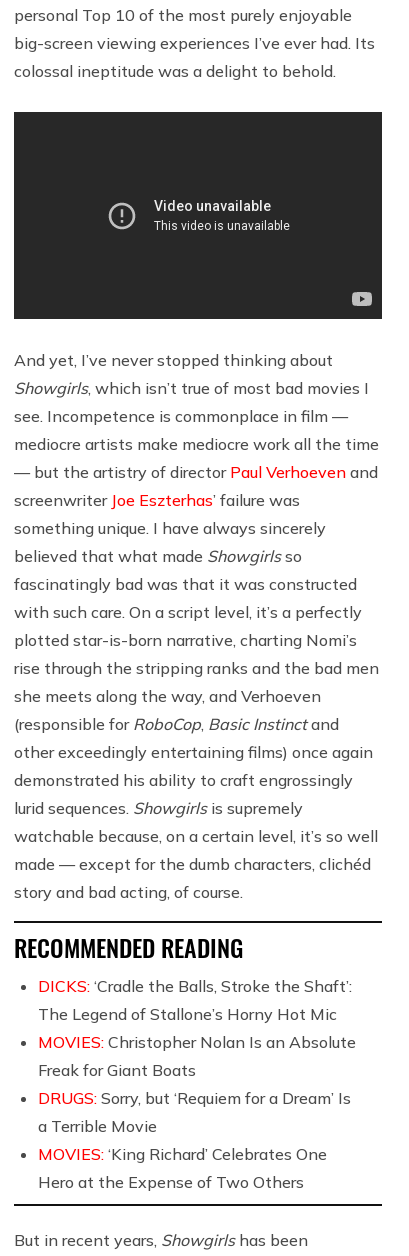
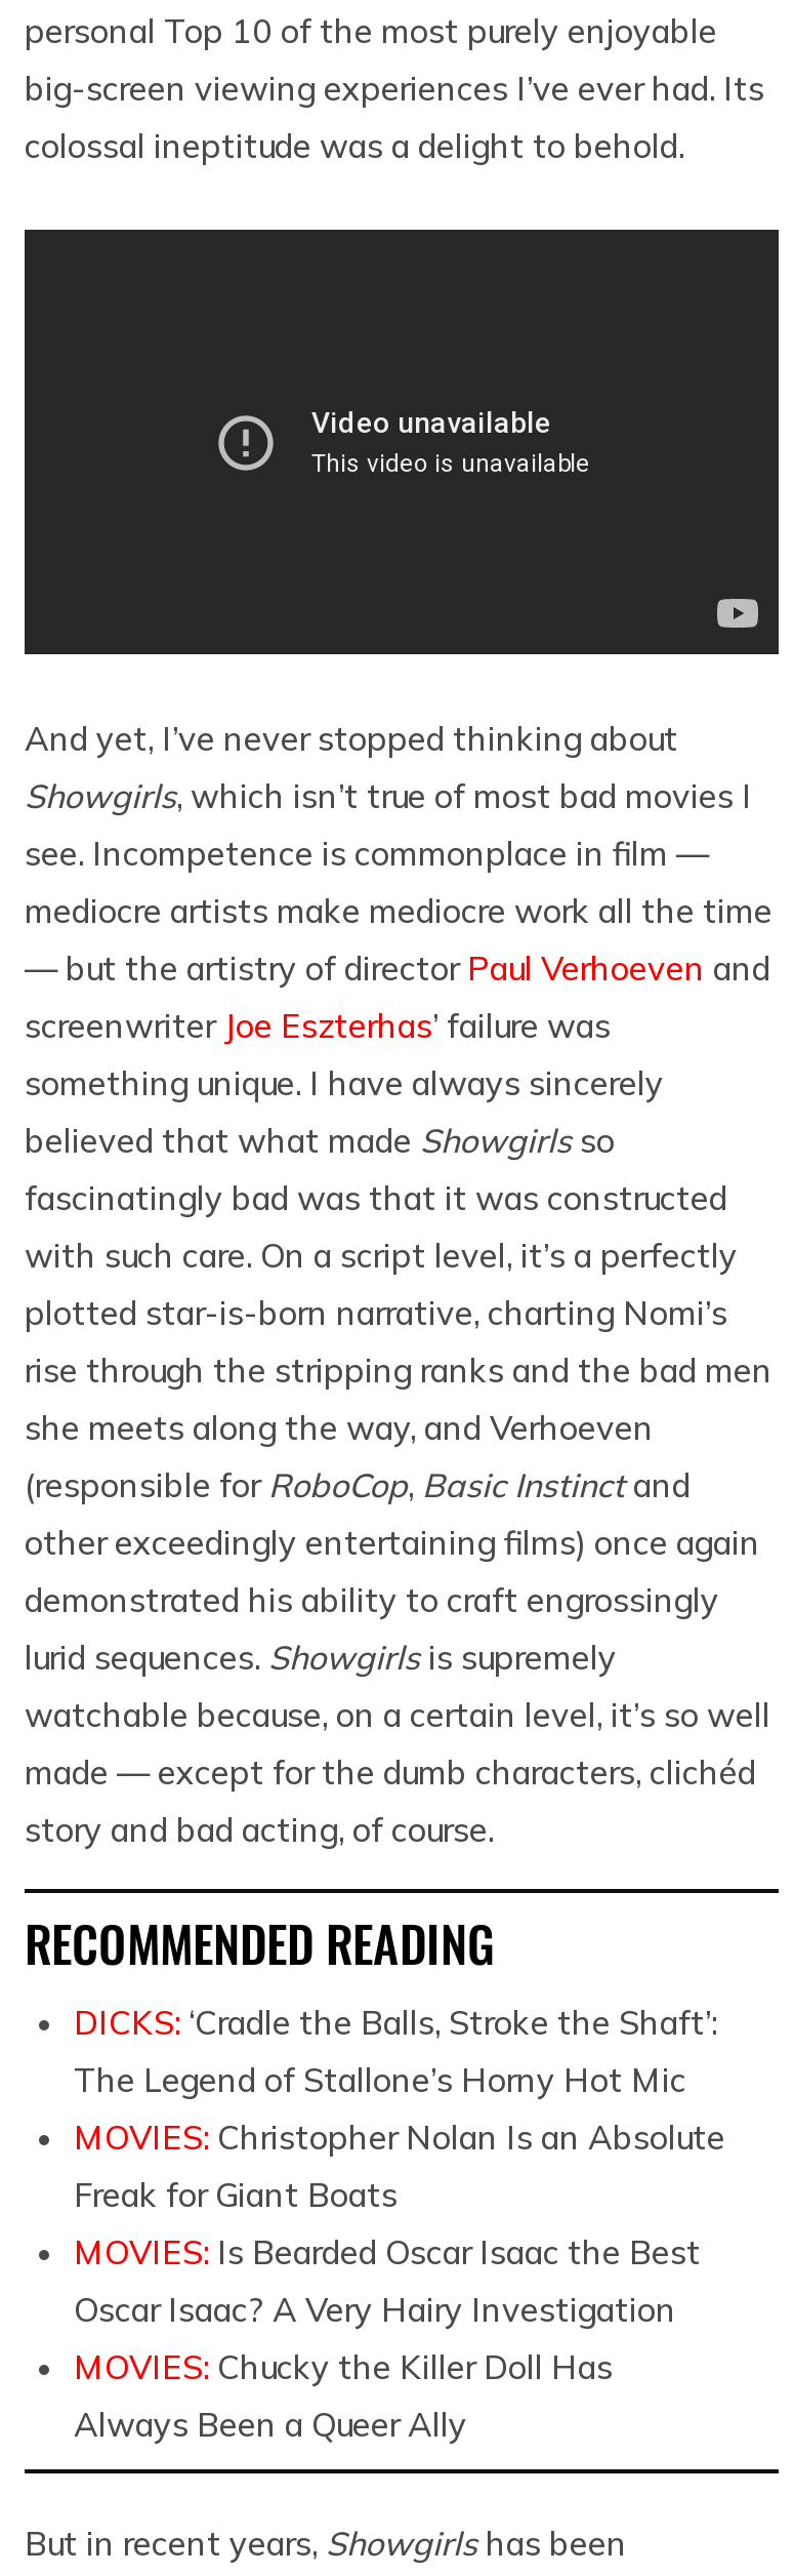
- DRUGS: Sorry, but ‘Requiem for a Dream’ Is
- a Terrible Movie
- MOVIES: ‘King Richard’ Celebrates One
- Hero at the Expense of Two Others
+ MOVIES: Is Bearded Oscar Isaac the Best
+ Oscar Isaac? A Very Hairy Investigation
+ MOVIES: Chucky the Killer Doll Has
+ Always Been a Queer Ally
